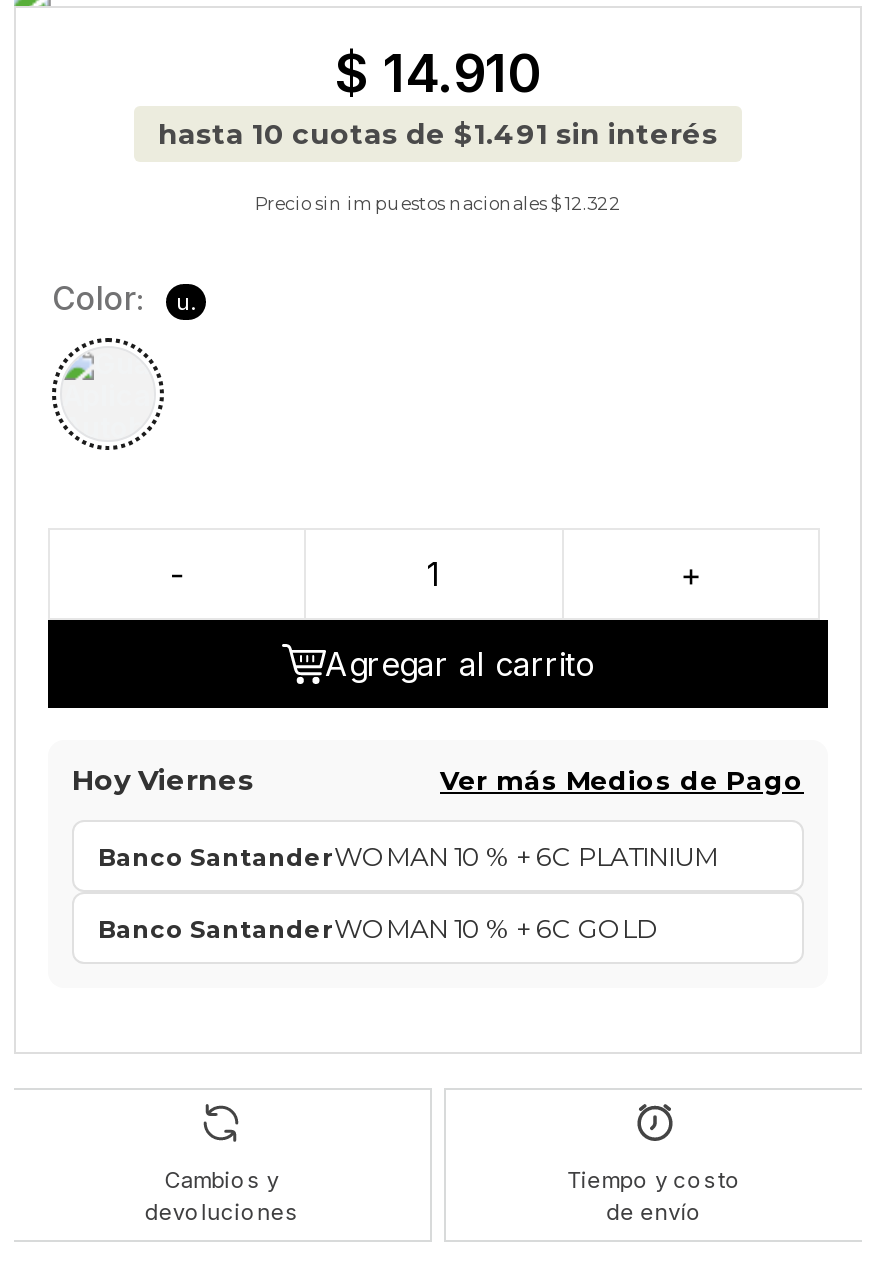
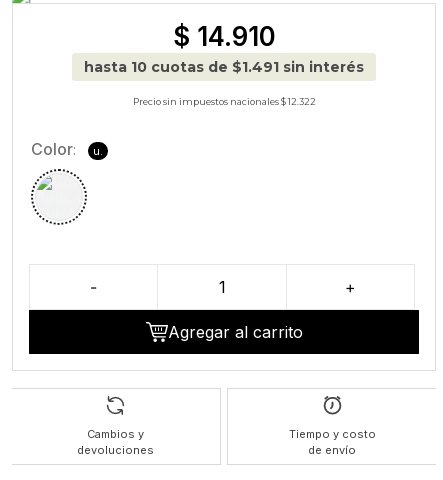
- Hoy Viernes
- Ver más Medios de Pago
- Banco SantanderWOMAN 10 % + 6C PLATINIUM
- Banco SantanderWOMAN 10 % + 6C GOLD
